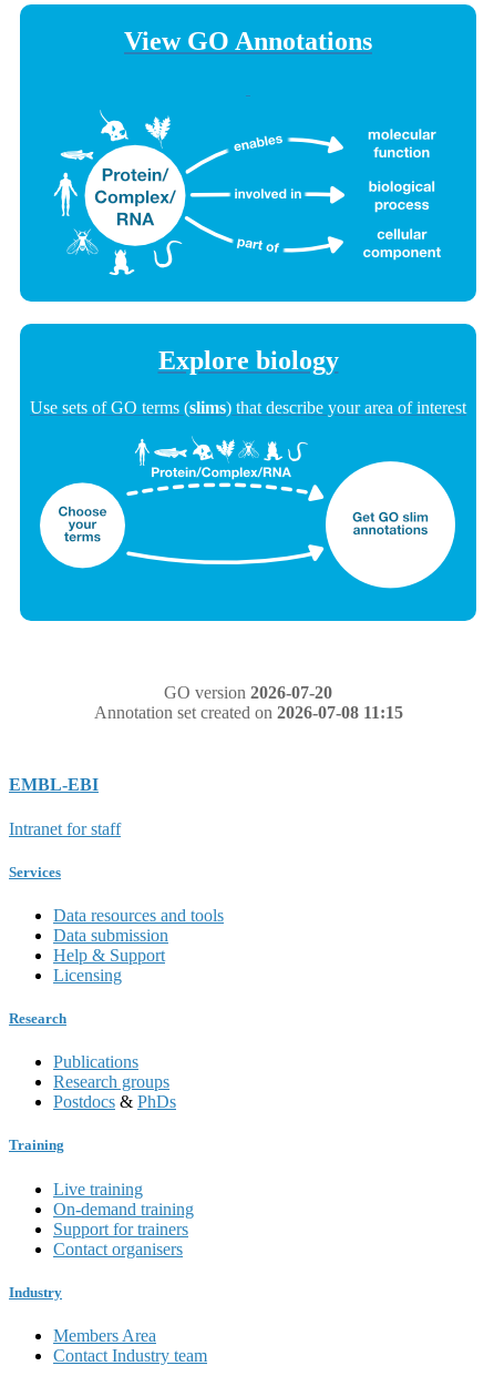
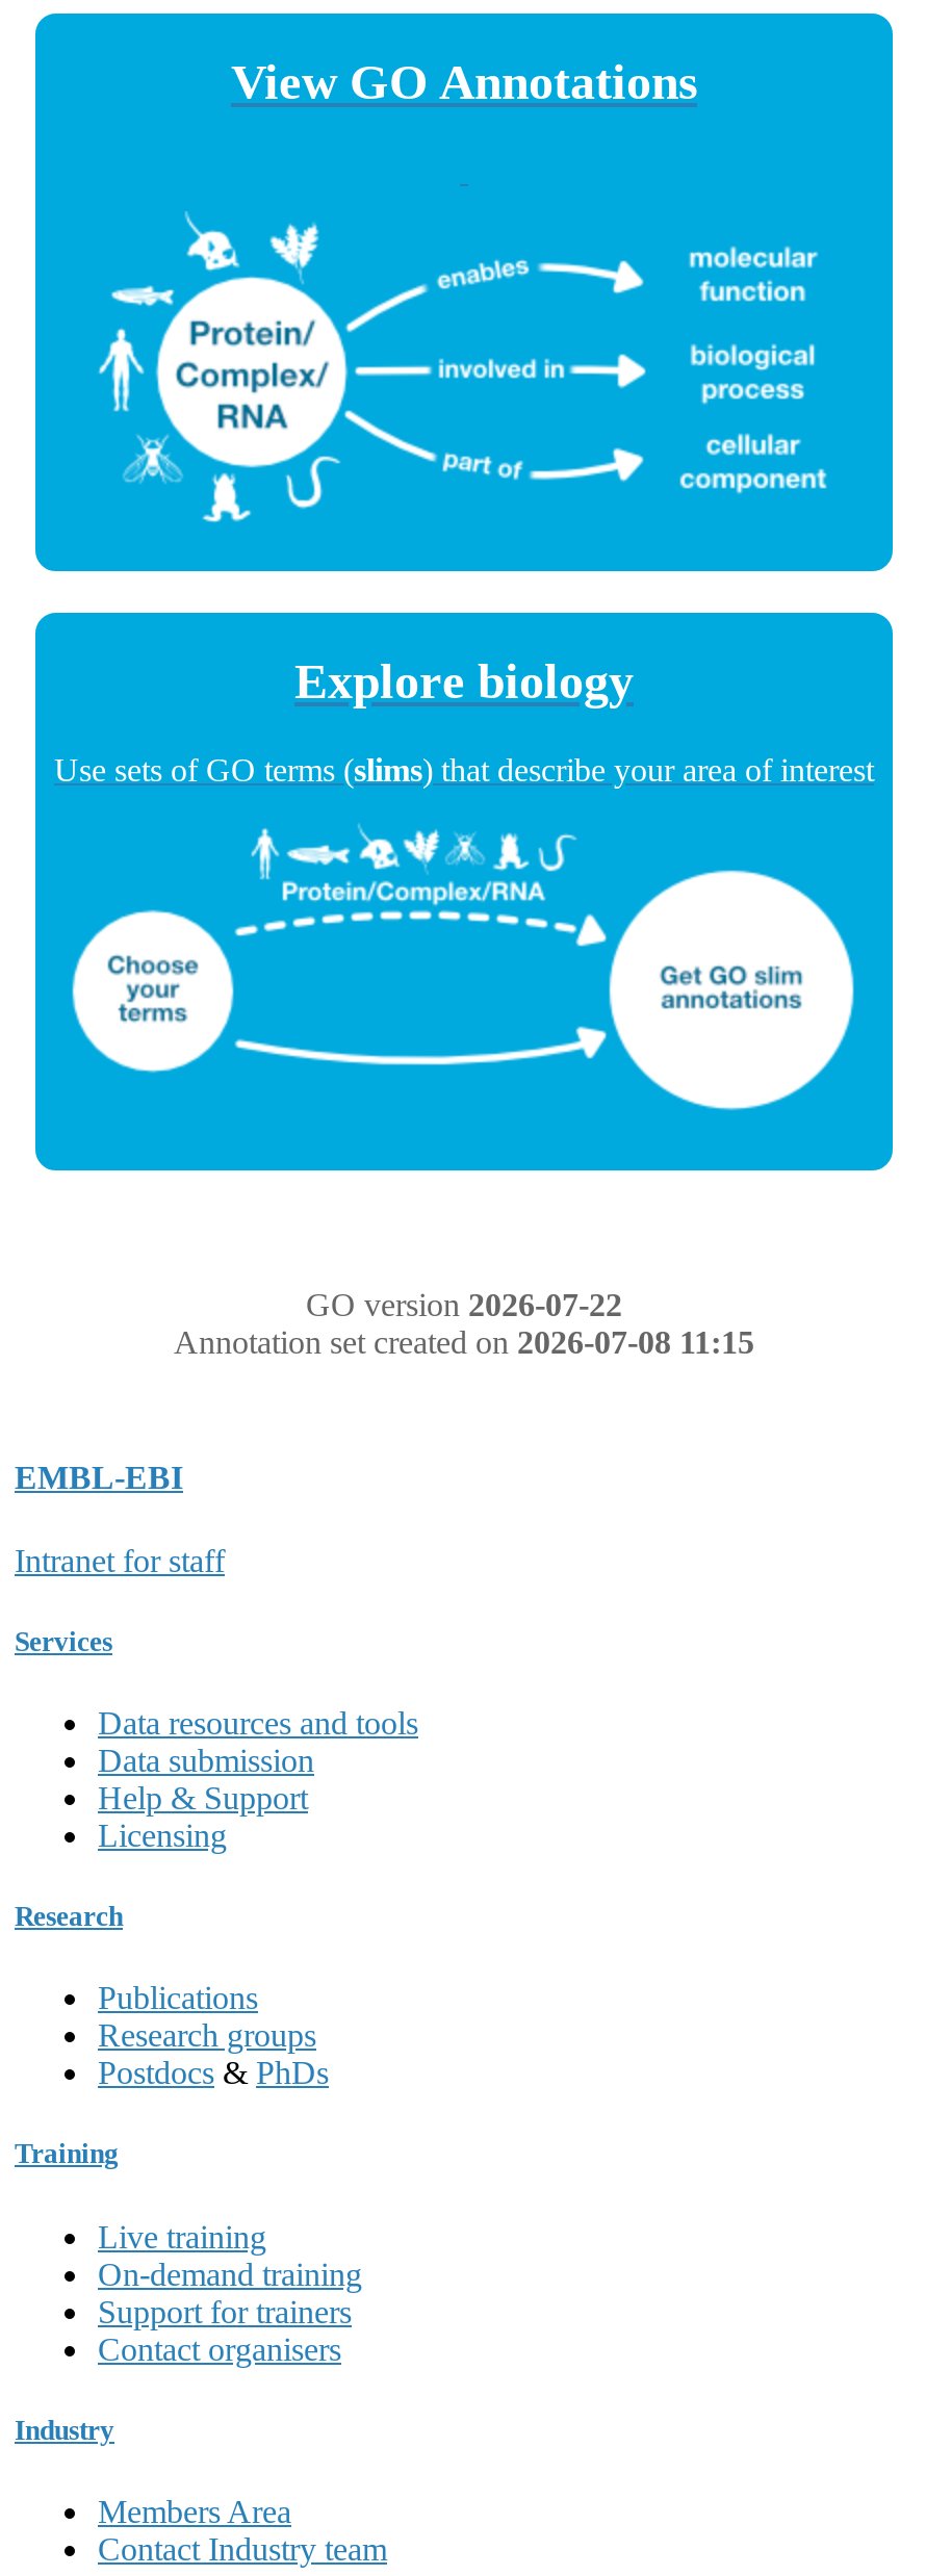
- GO version 2026-07-20
+ GO version 2026-07-22
